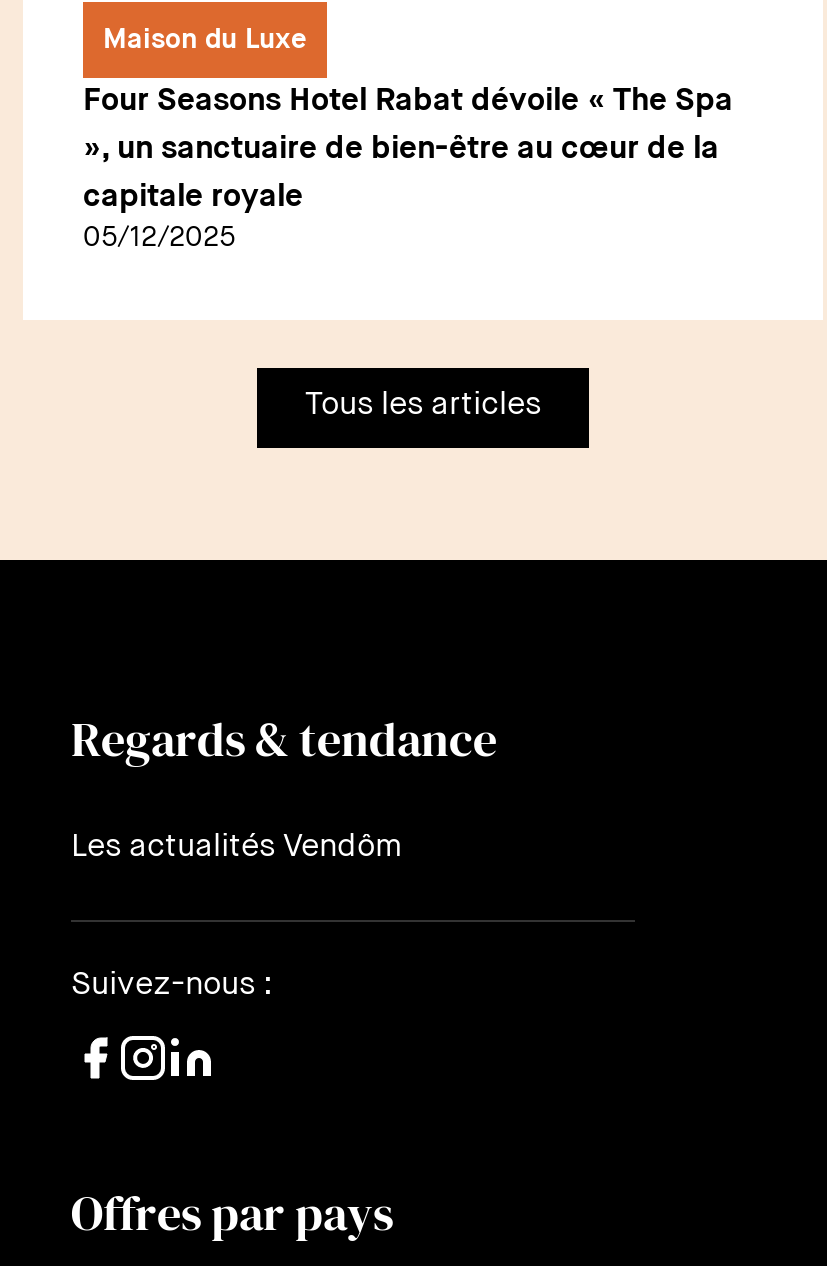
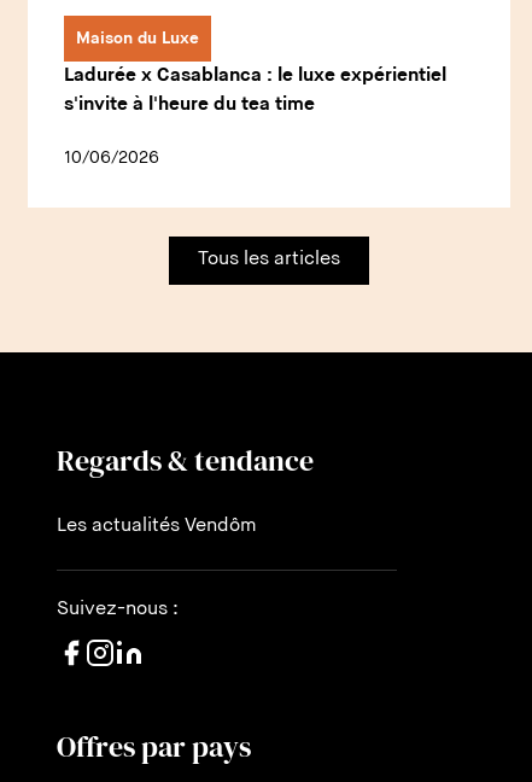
- Four Seasons Hotel Rabat dévoile « The Spa
+ Ladurée x Casablanca : le luxe expérientiel

- », un sanctuaire de bien-être au cœur de la
+ s'invite à l'heure du tea time

- capitale royale
- 05/12/2025
+ 10/06/2026
